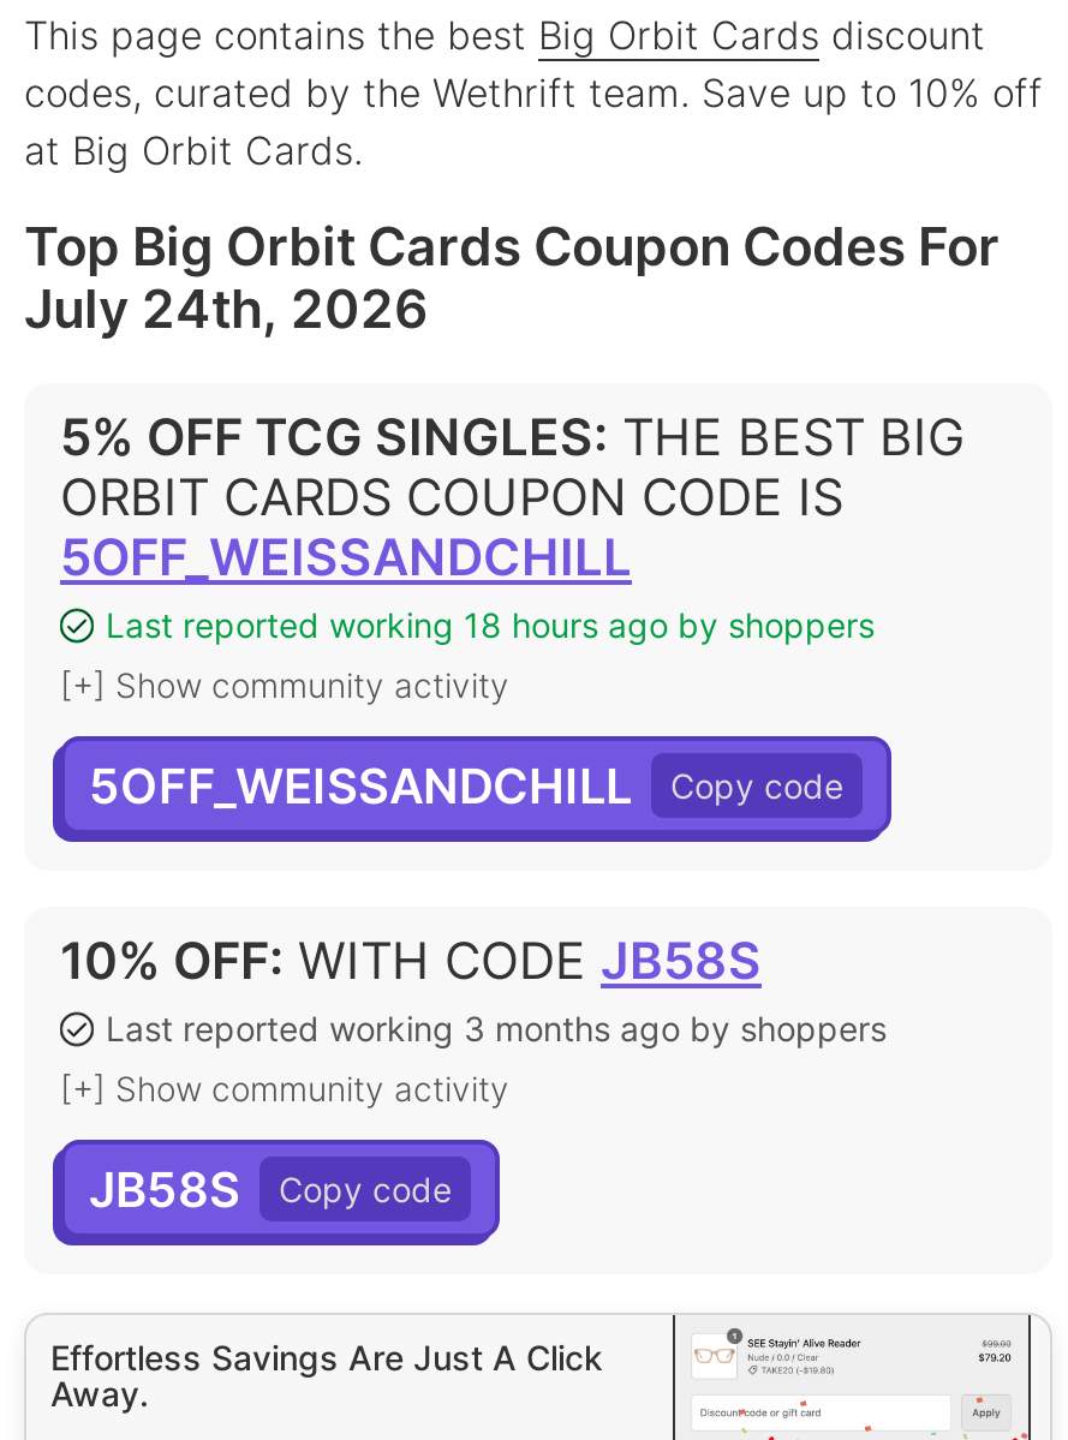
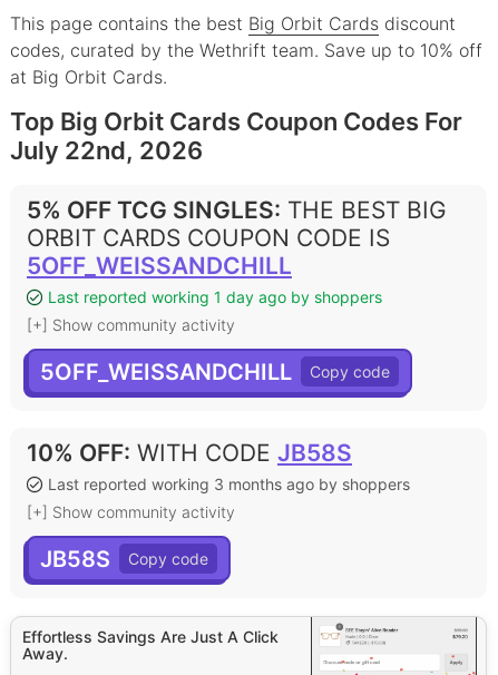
- July 24th, 2026
+ July 22nd, 2026

- Last reported working 18 hours ago by shoppers
+ Last reported working 1 day ago by shoppers
